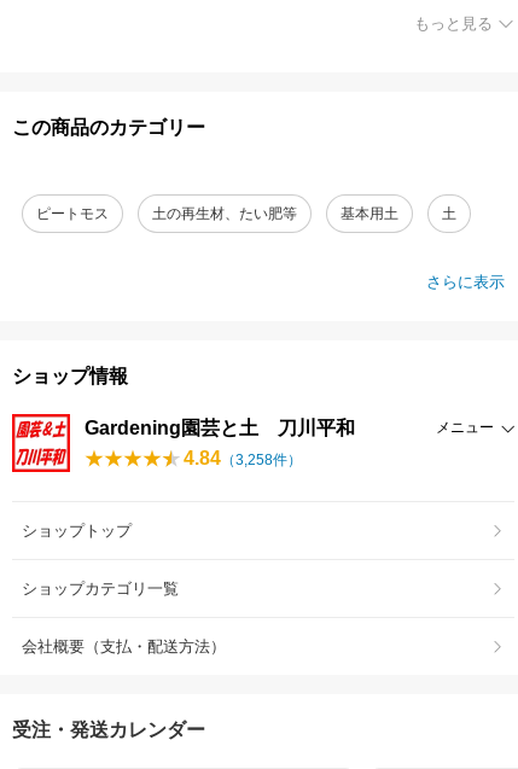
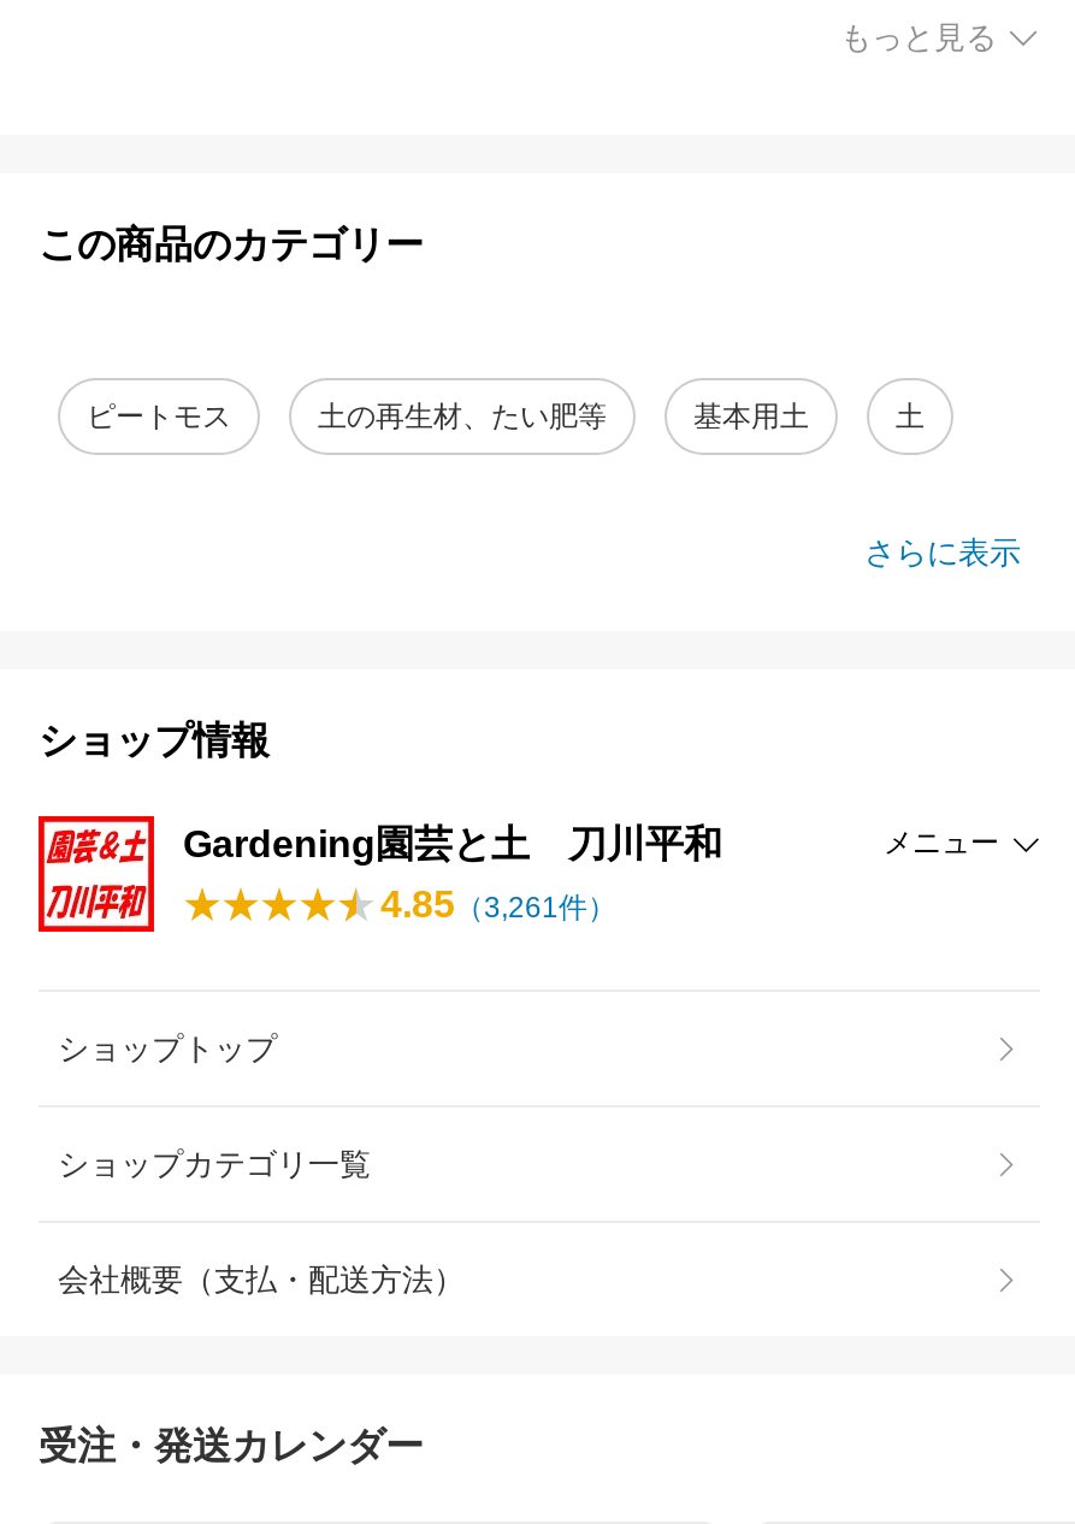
- 4.84（3,258件）
+ 4.85（3,261件）
